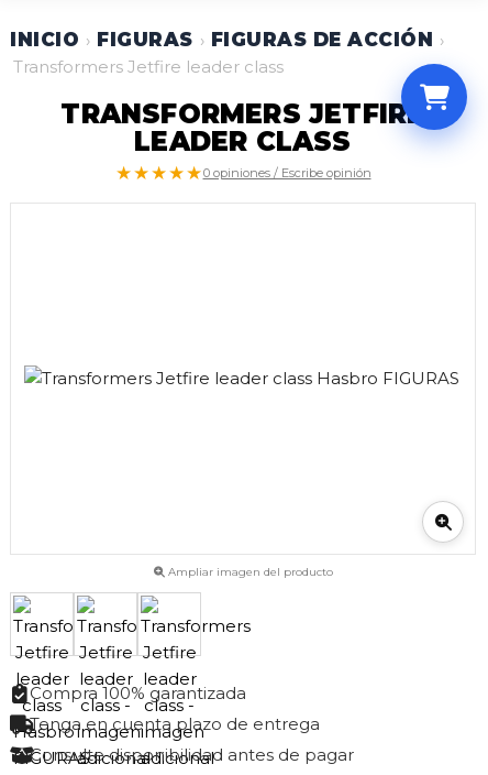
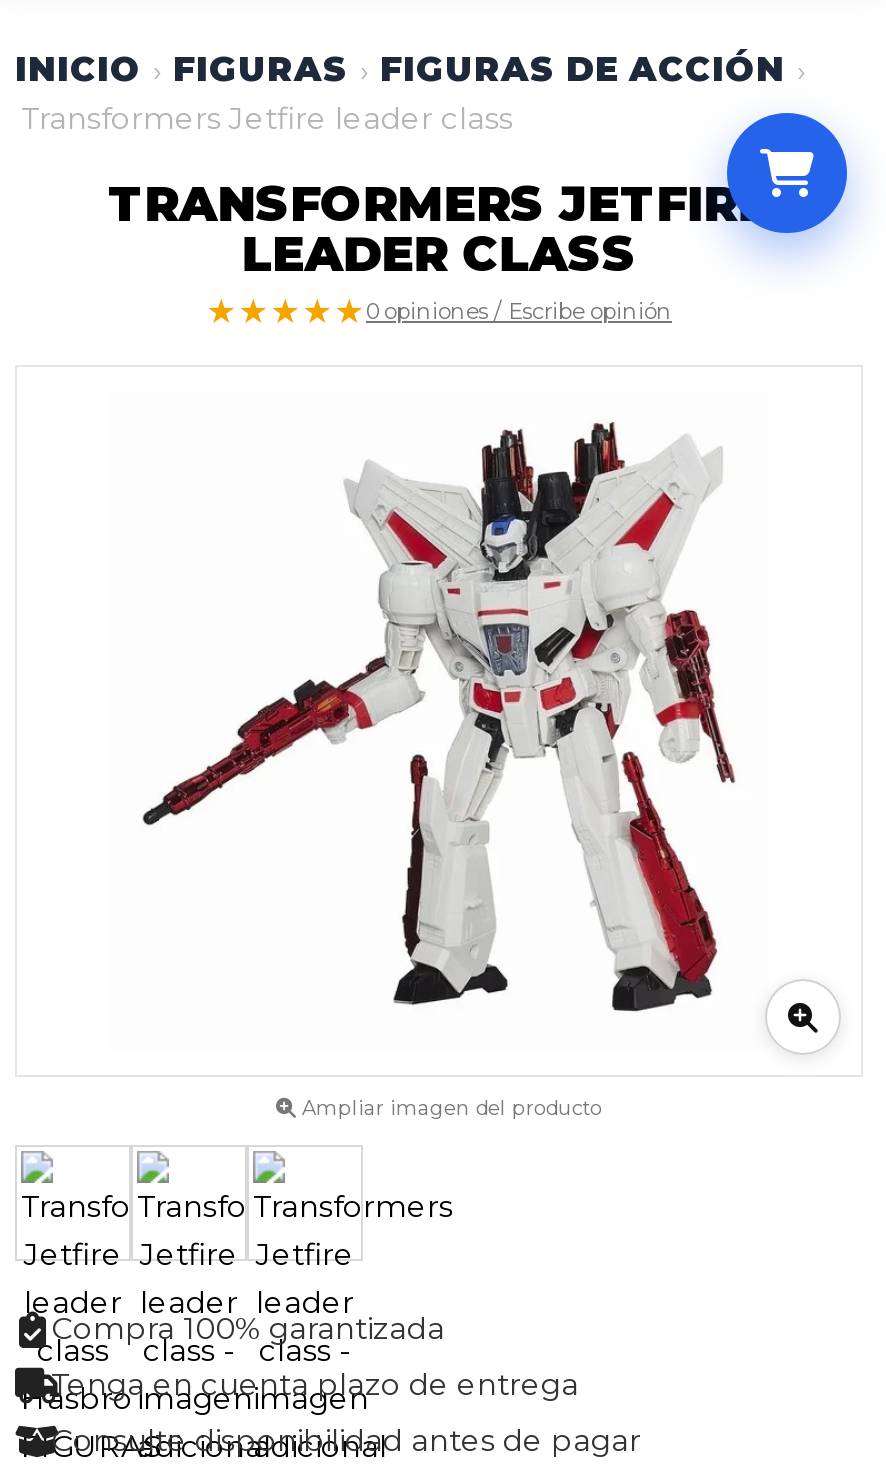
+ [image]
